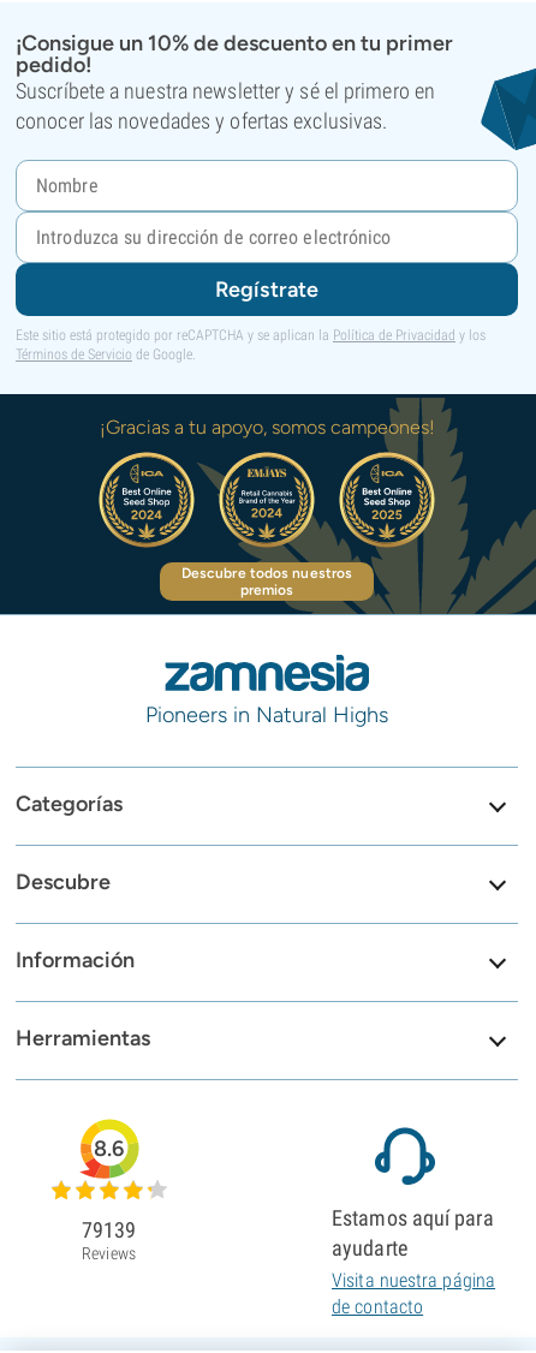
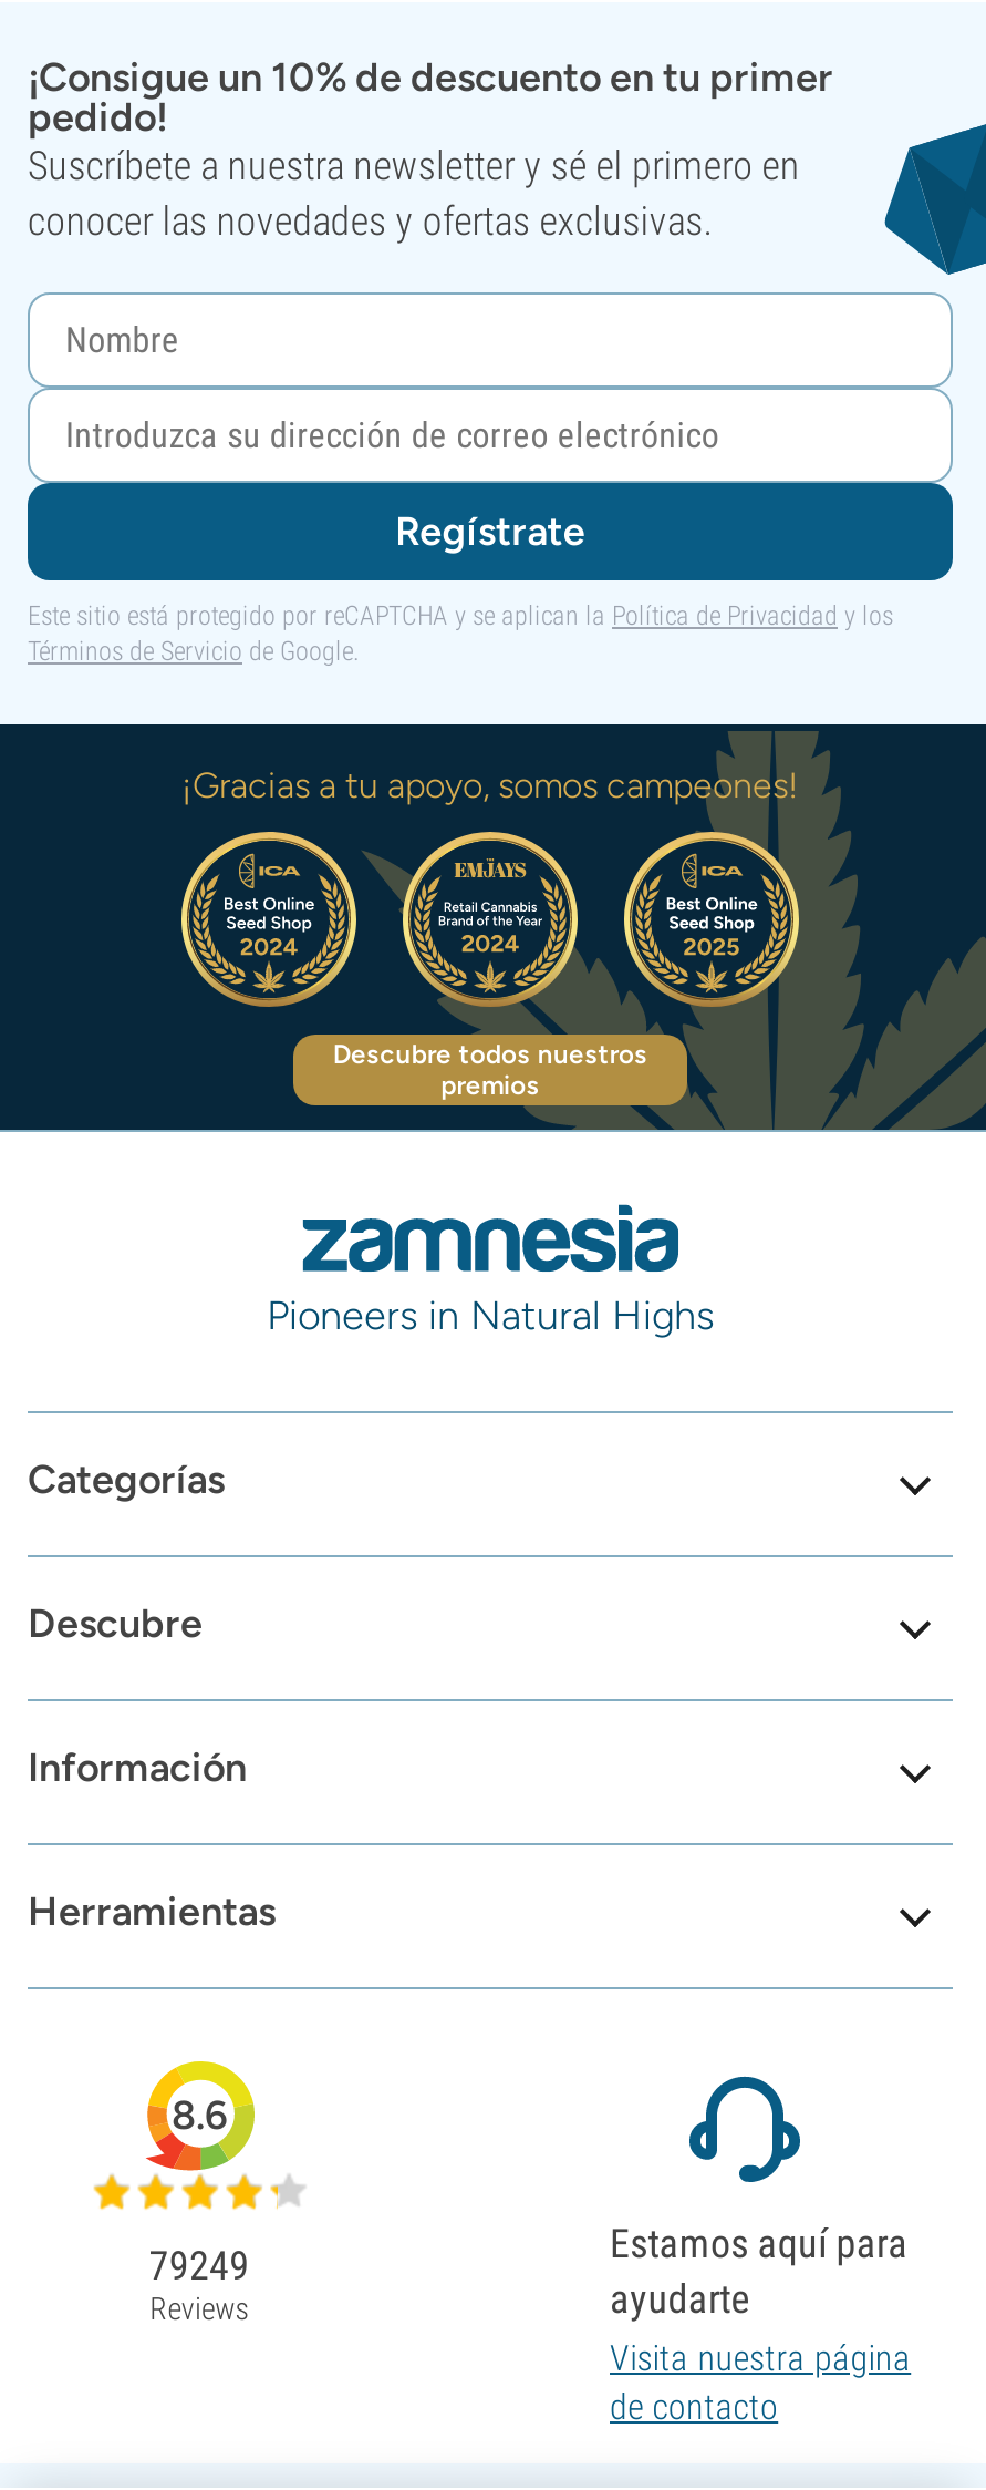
- 79139
+ 79249
